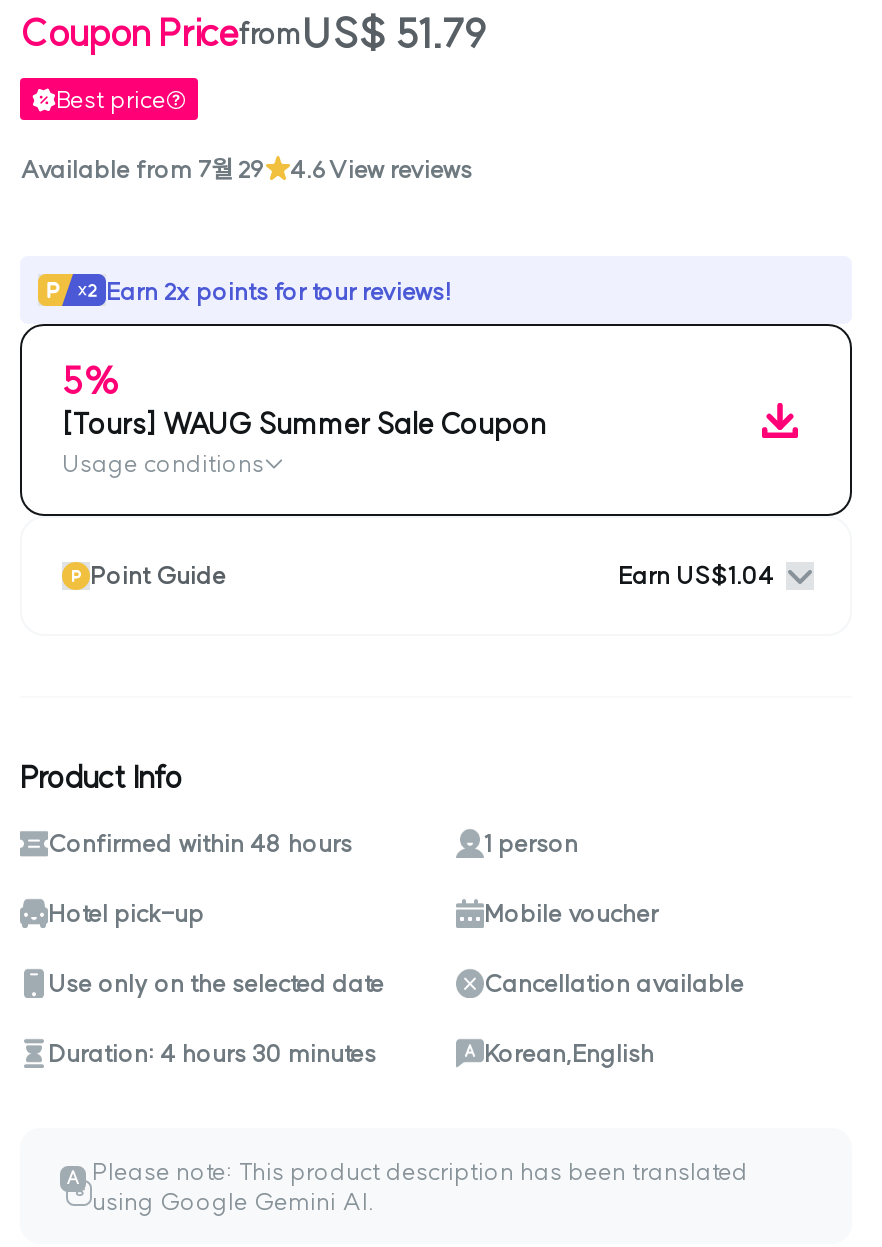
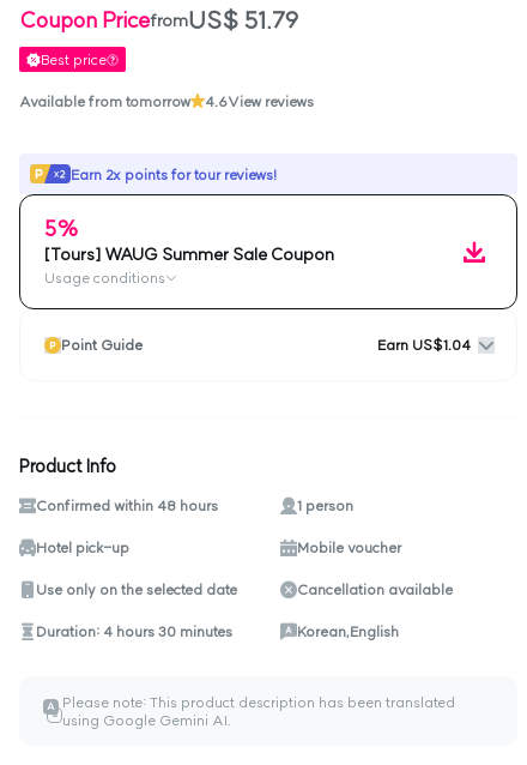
- Available from 7월 29
+ Available from tomorrow
